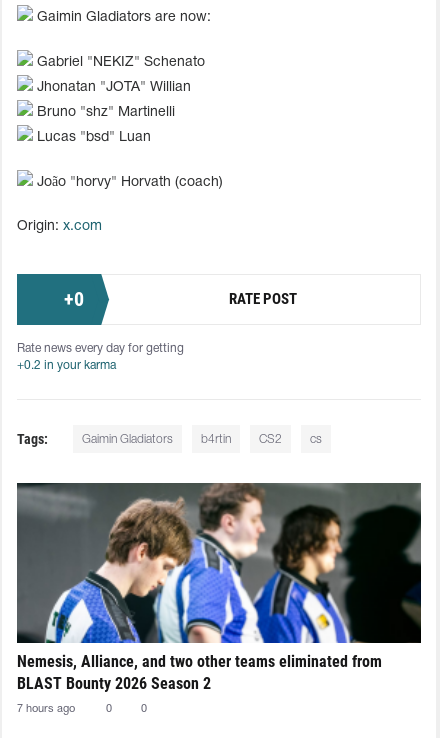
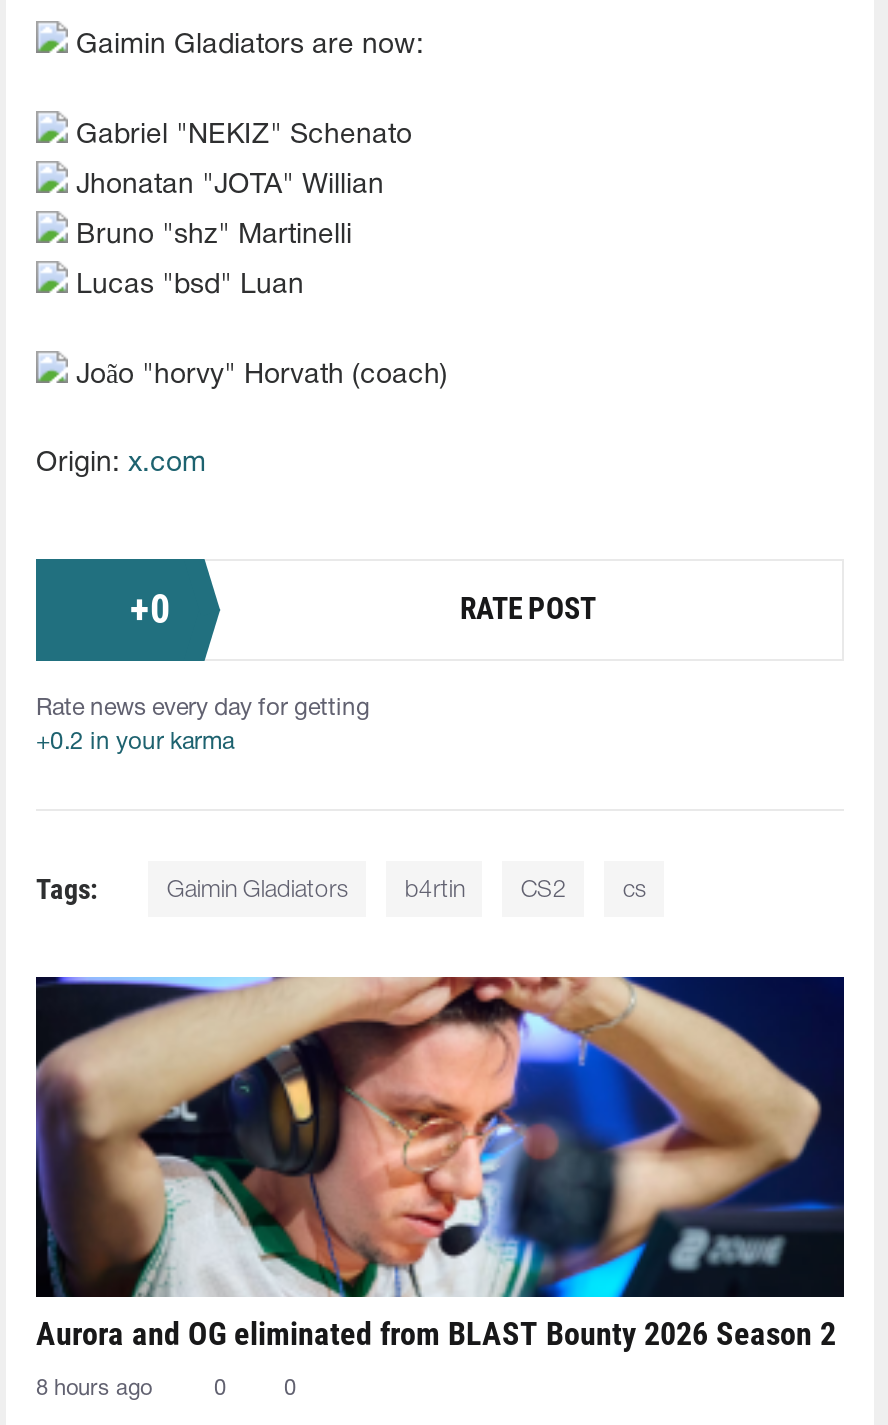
- [image]
- Nemesis, Alliance, and two other teams eliminated from
- BLAST Bounty 2026 Season 2
+ [image]
+ Aurora and OG eliminated from BLAST Bounty 2026 Season 2

- 7 hours ago
+ 8 hours ago
